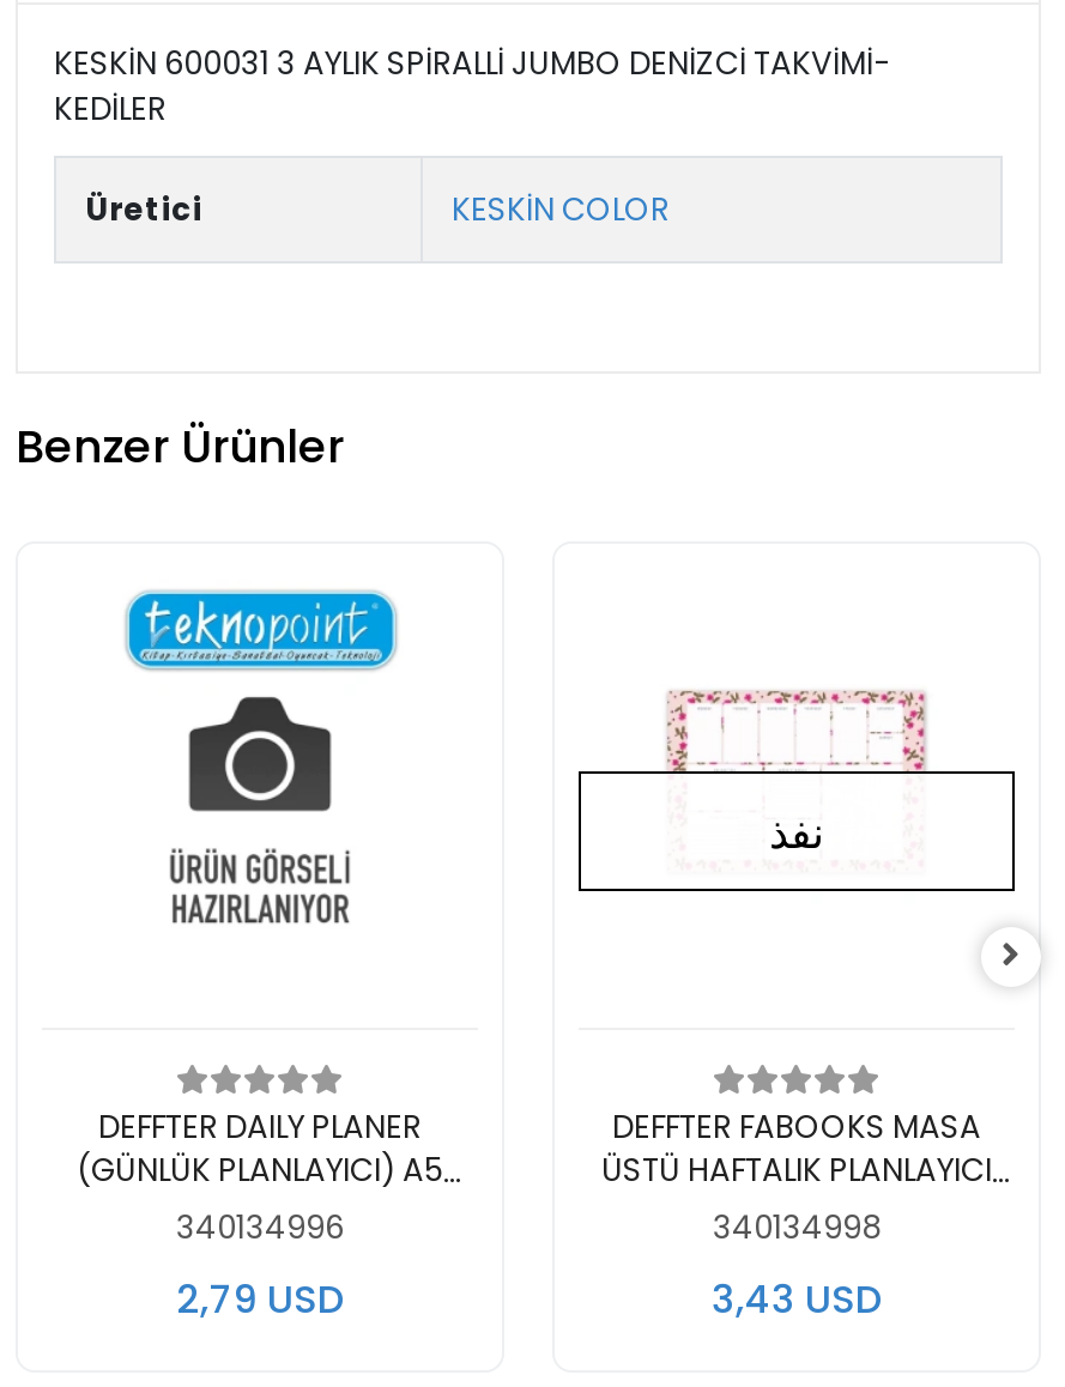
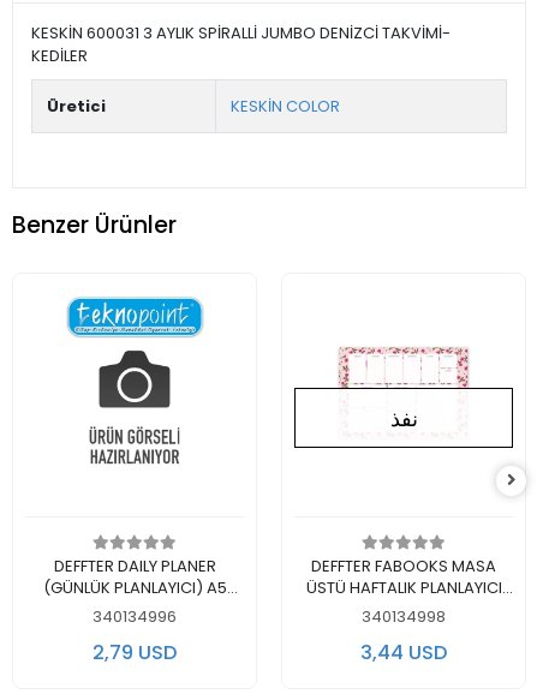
- 3,43 USD
+ 3,44 USD
